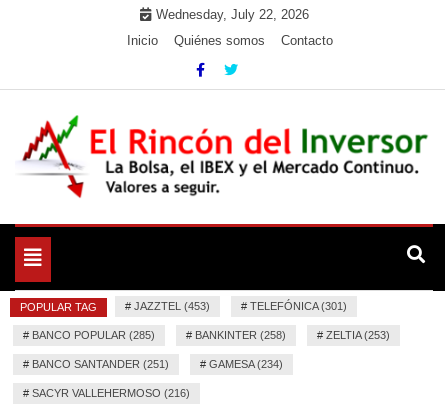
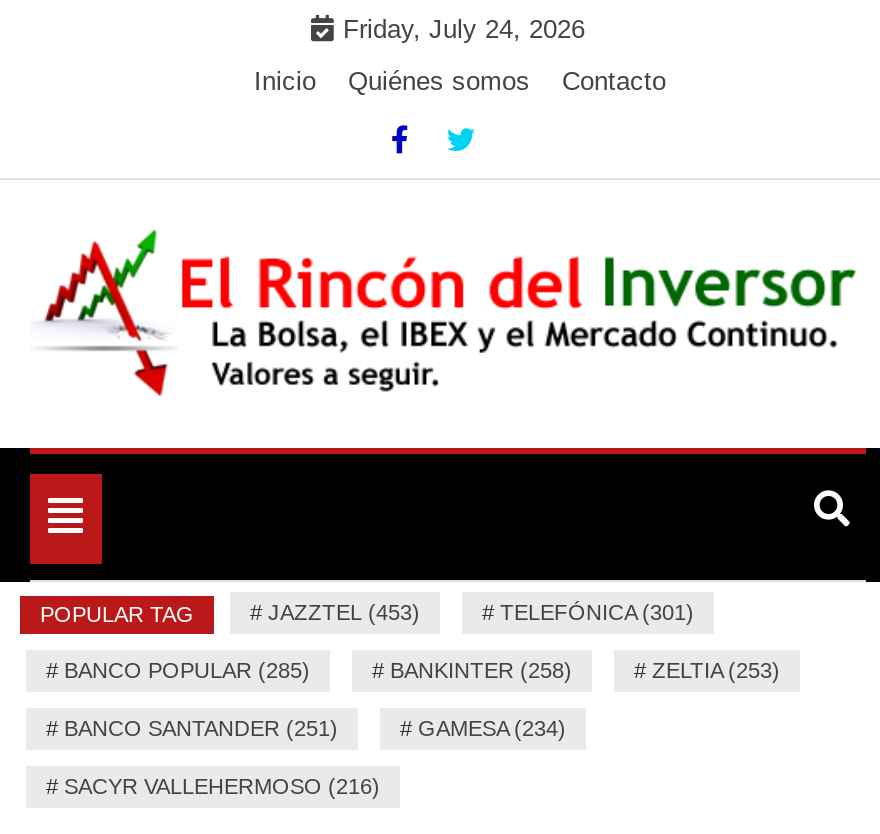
- Wednesday, July 22, 2026
+ Friday, July 24, 2026
